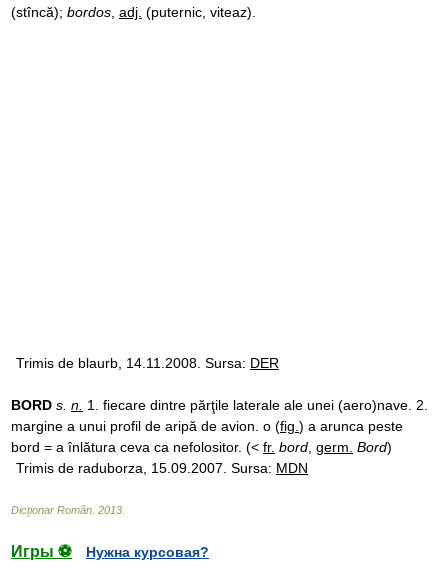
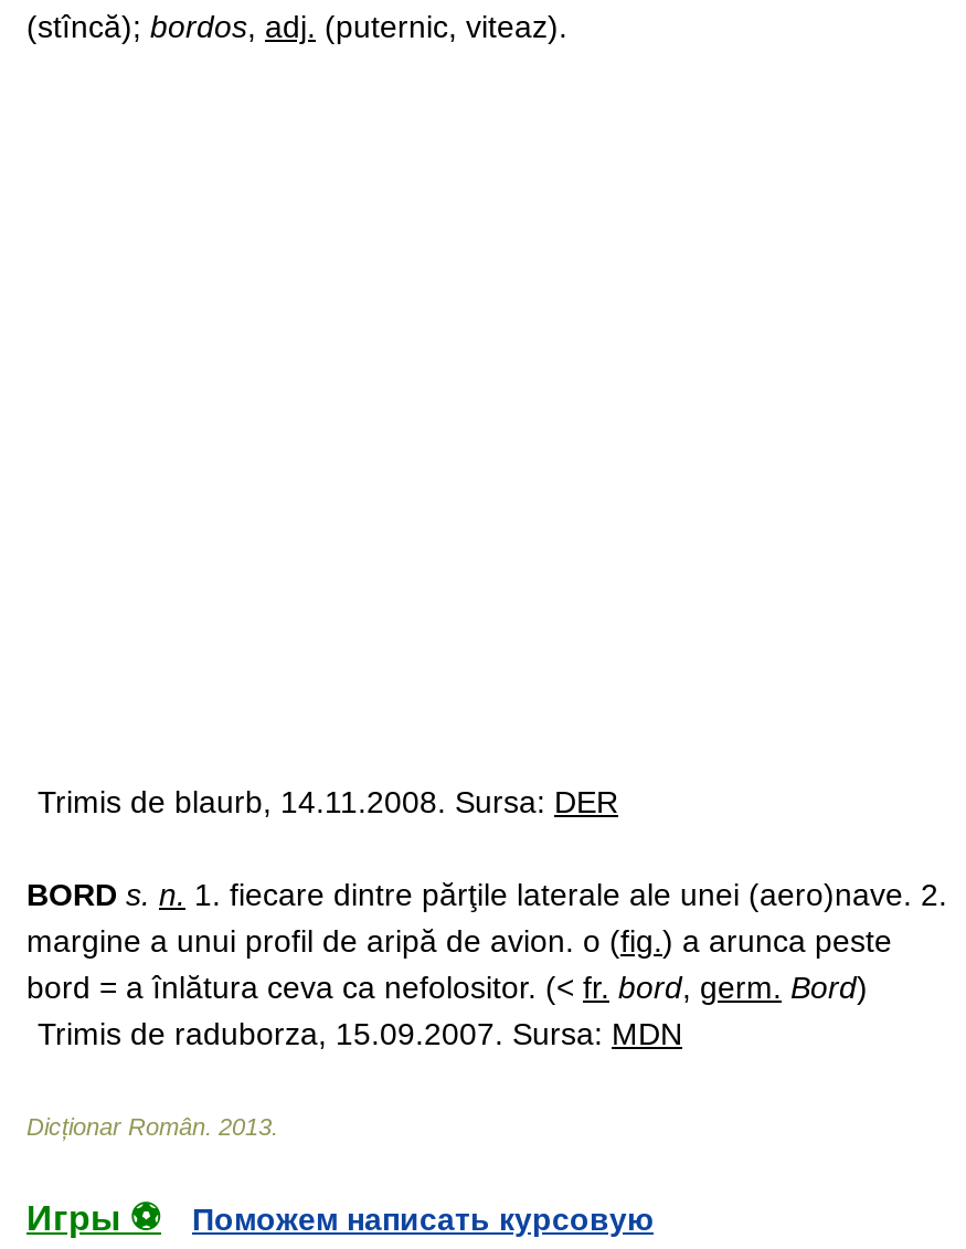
- Нужна курсовая?
+ Поможем написать курсовую
